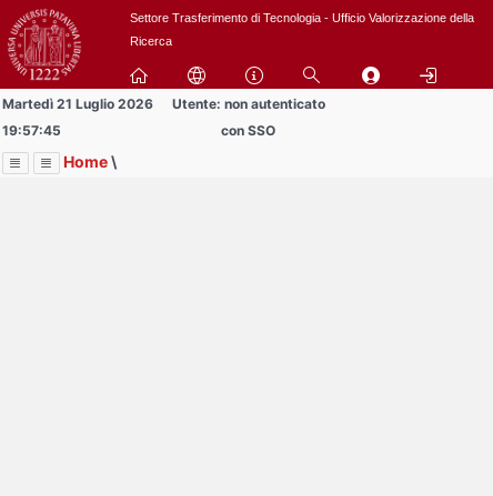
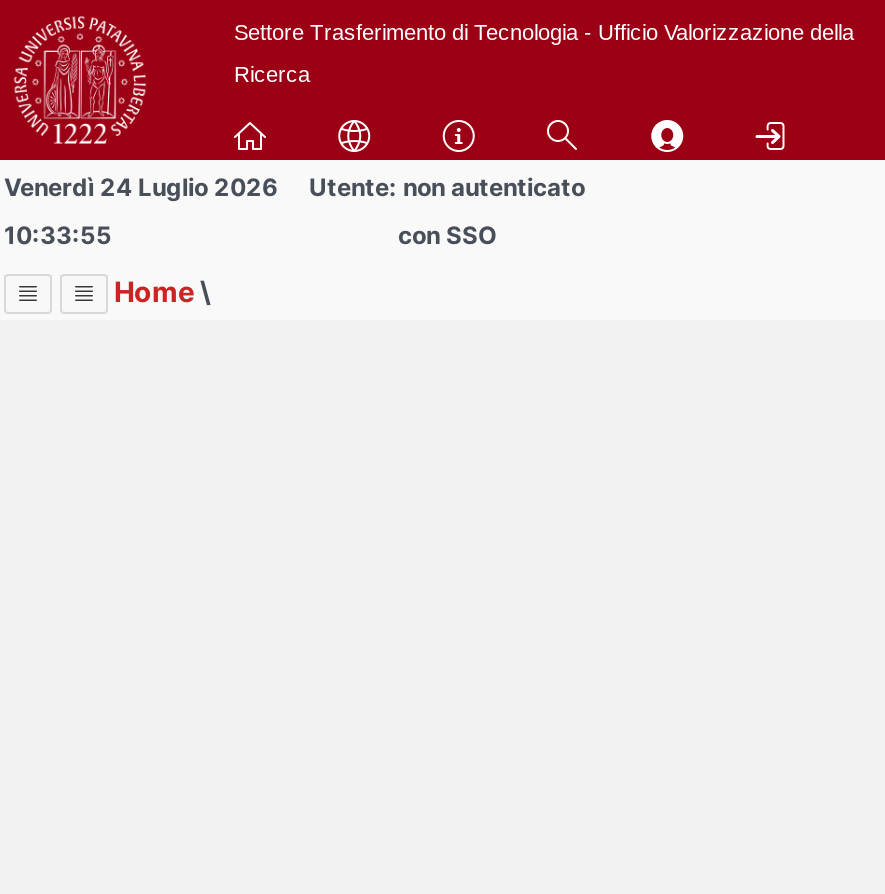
- Martedì 21 Luglio 2026
+ Venerdì 24 Luglio 2026

- 19:57:45
+ 10:33:55
